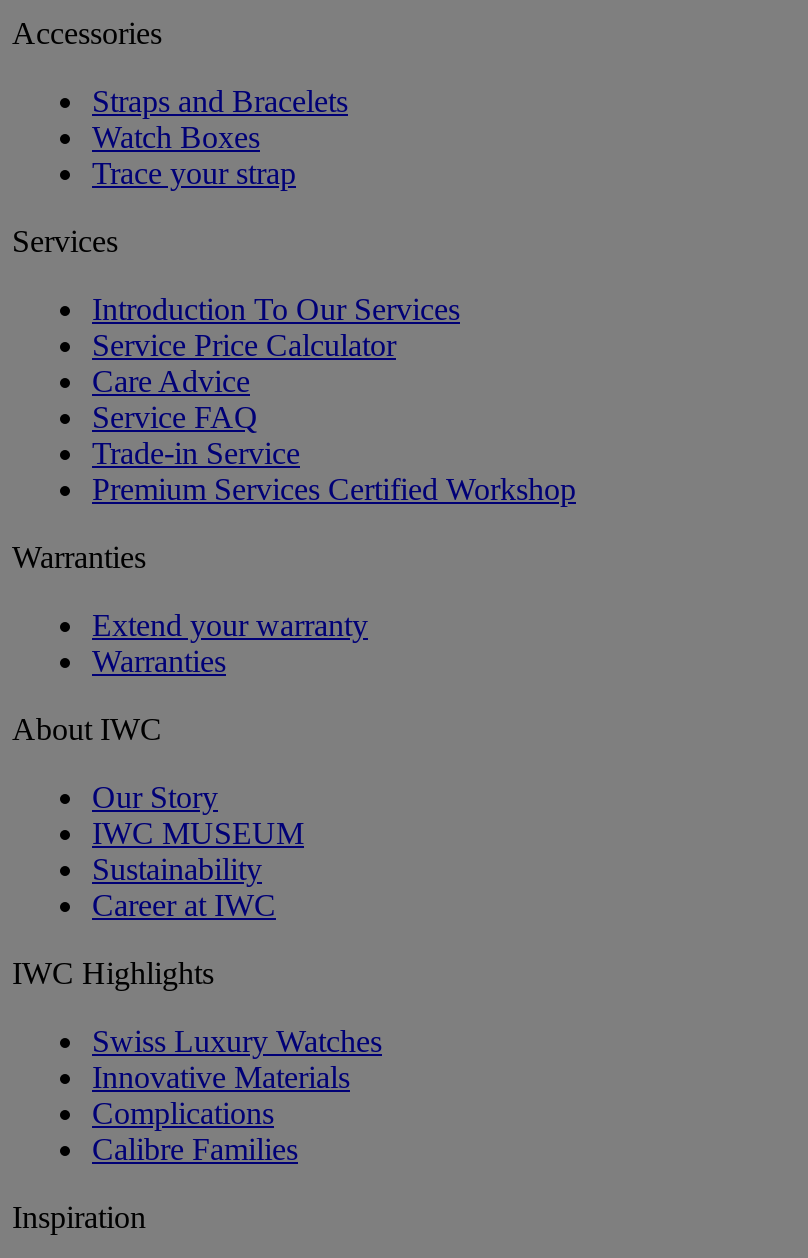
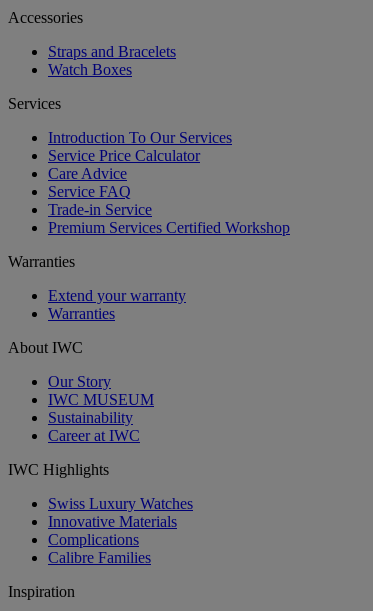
- Trace your strap
